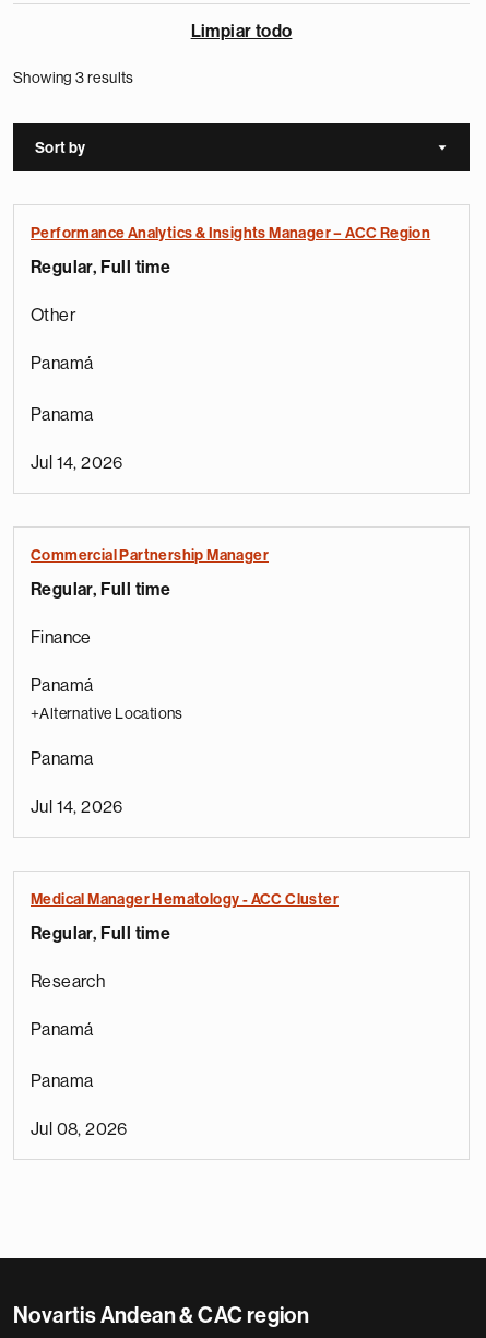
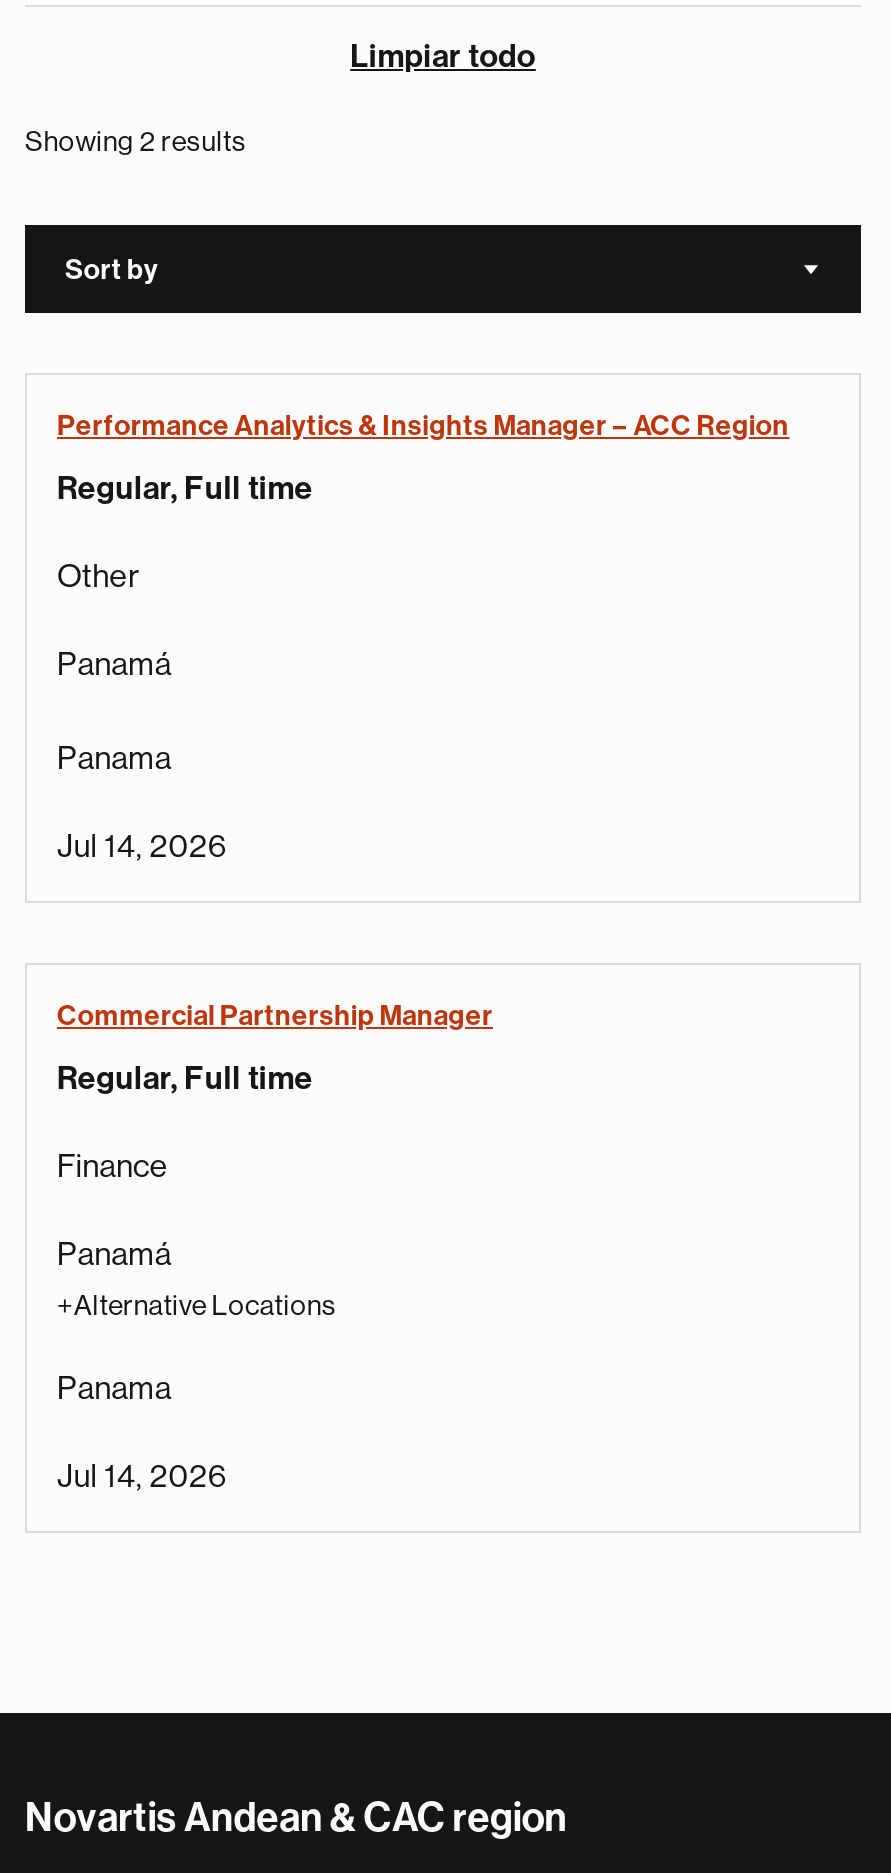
- Showing 3 results
+ Showing 2 results

- Medical Manager Hematology - ACC Cluster
- Regular, Full time
- Research
- Panamá
- Panama
- Jul 08, 2026
